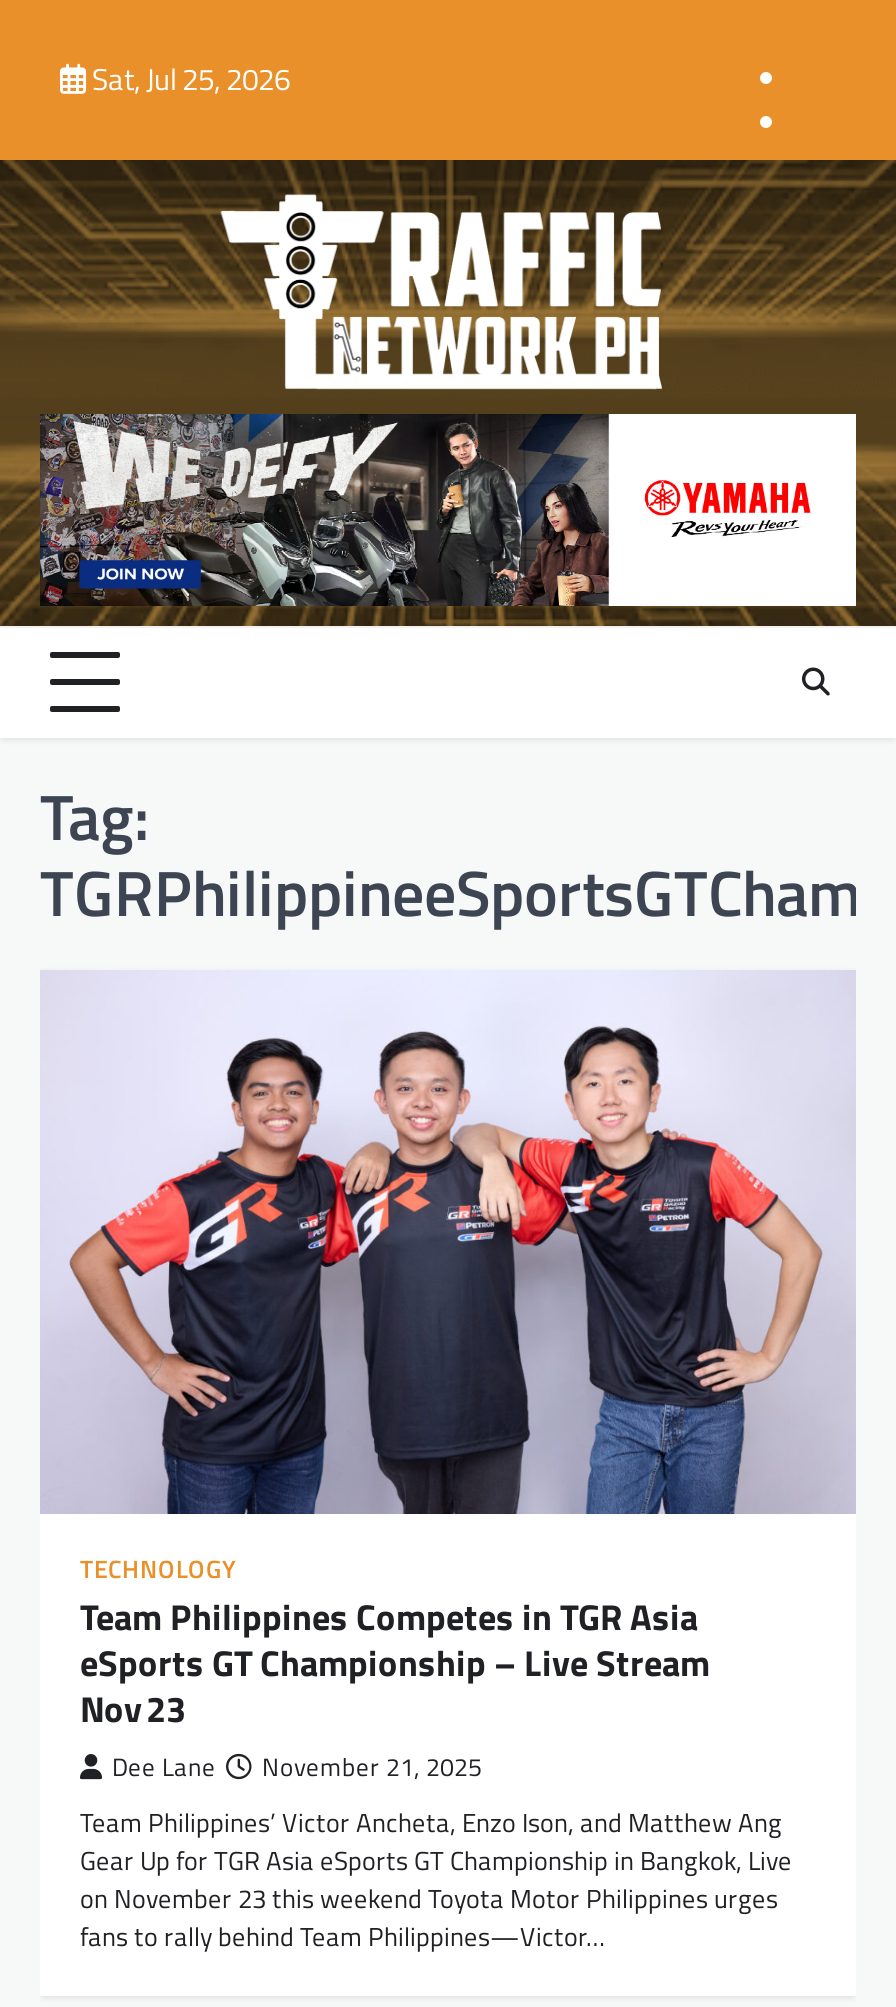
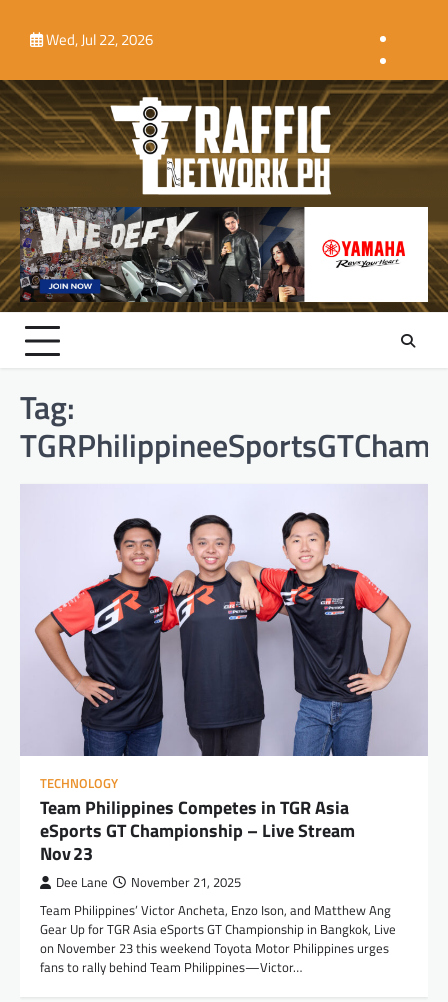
- Sat, Jul 25, 2026
+ Wed, Jul 22, 2026
